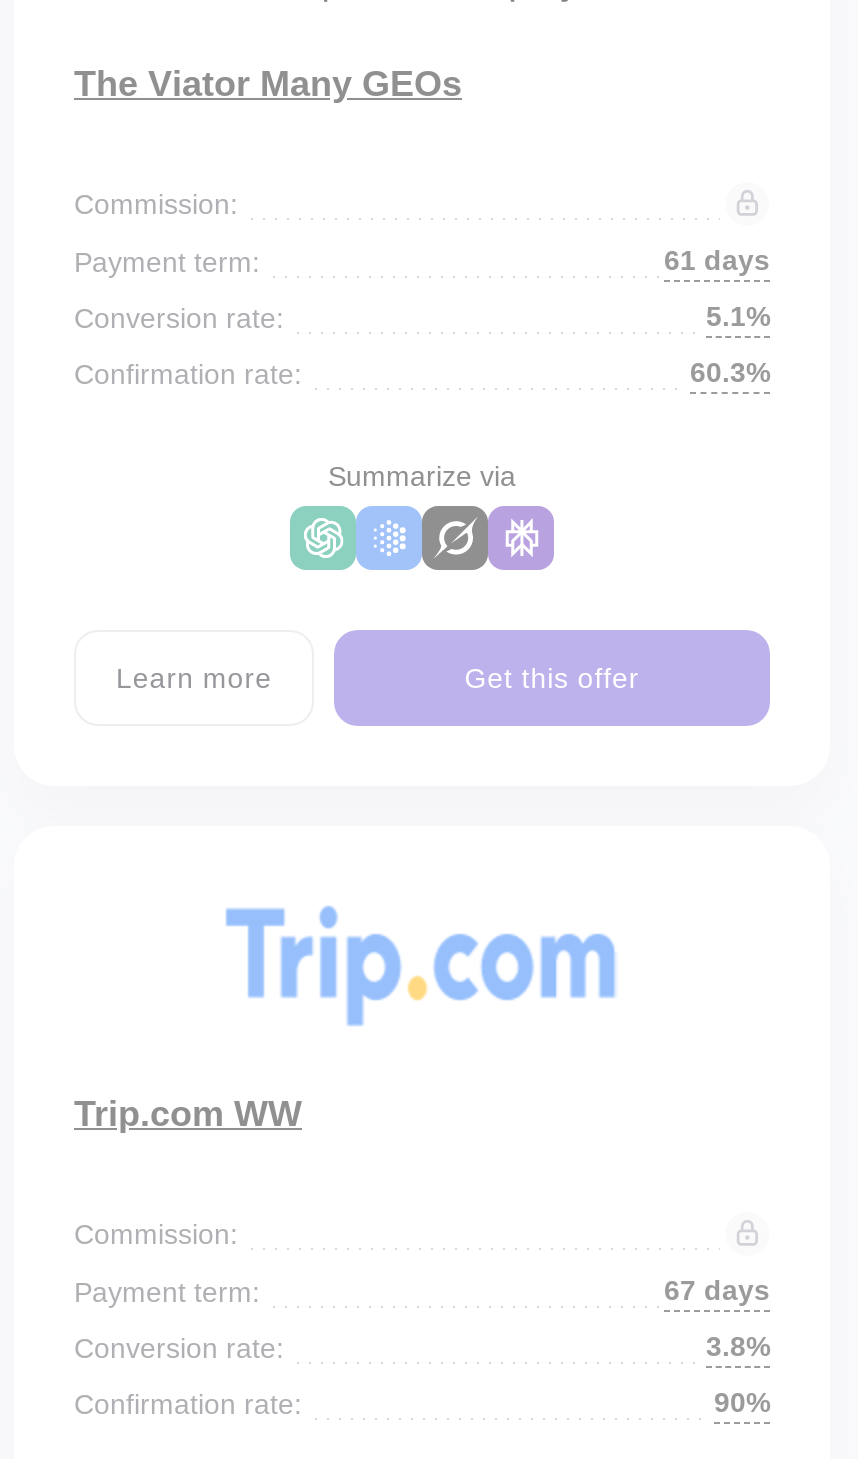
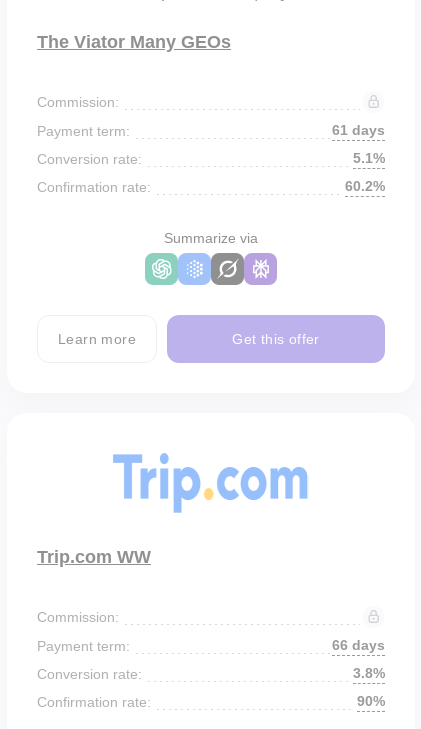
- 60.3%
+ 60.2%

- 67 days
+ 66 days
